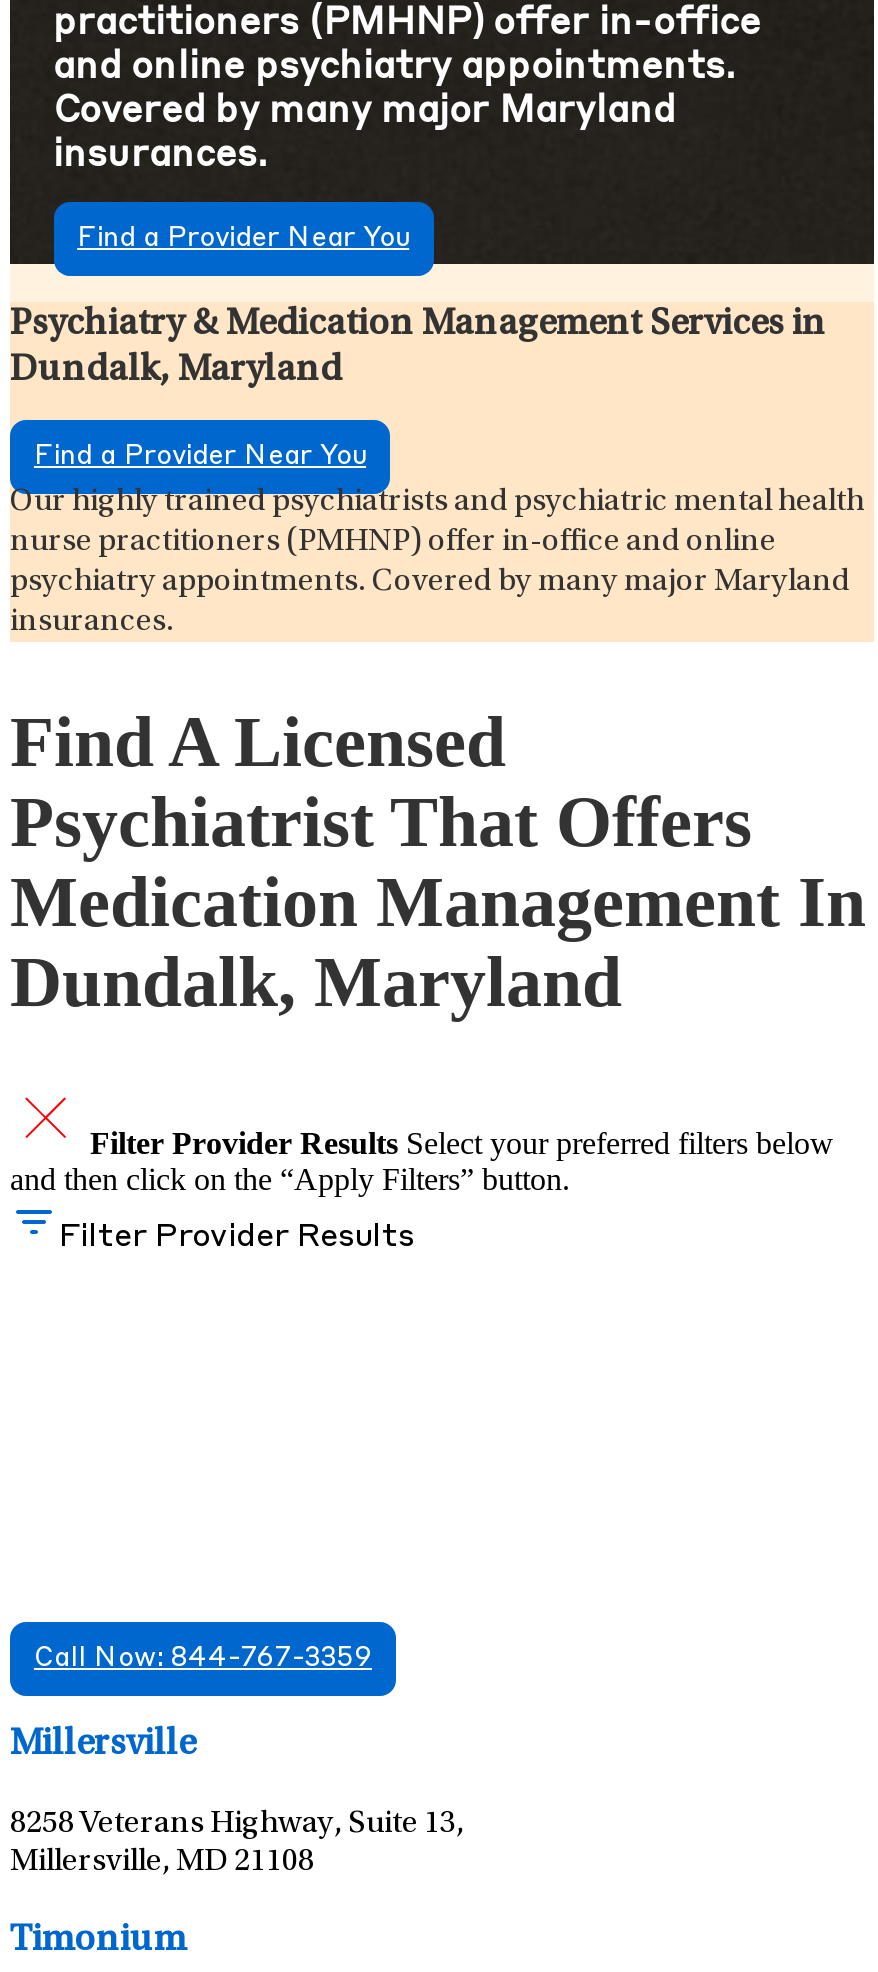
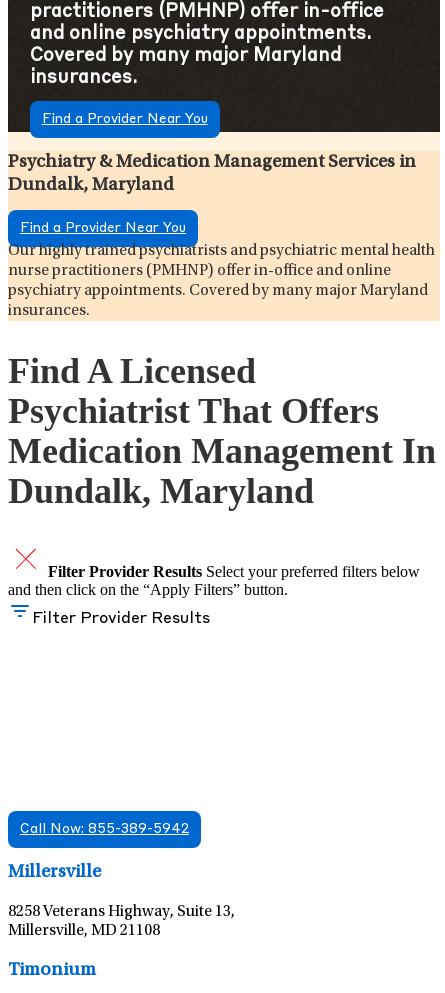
- Call Now: 844-767-3359
+ Call Now: 855-389-5942
